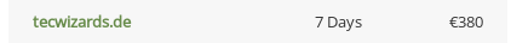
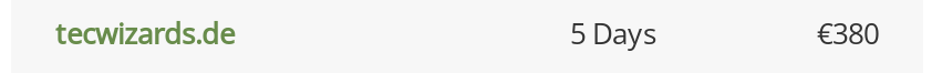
- 7 Days
+ 5 Days
